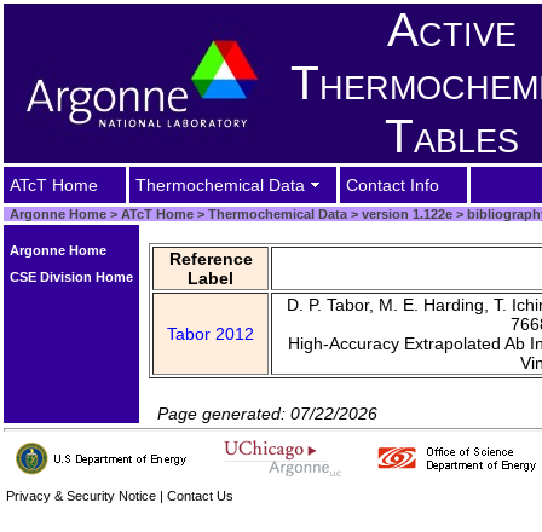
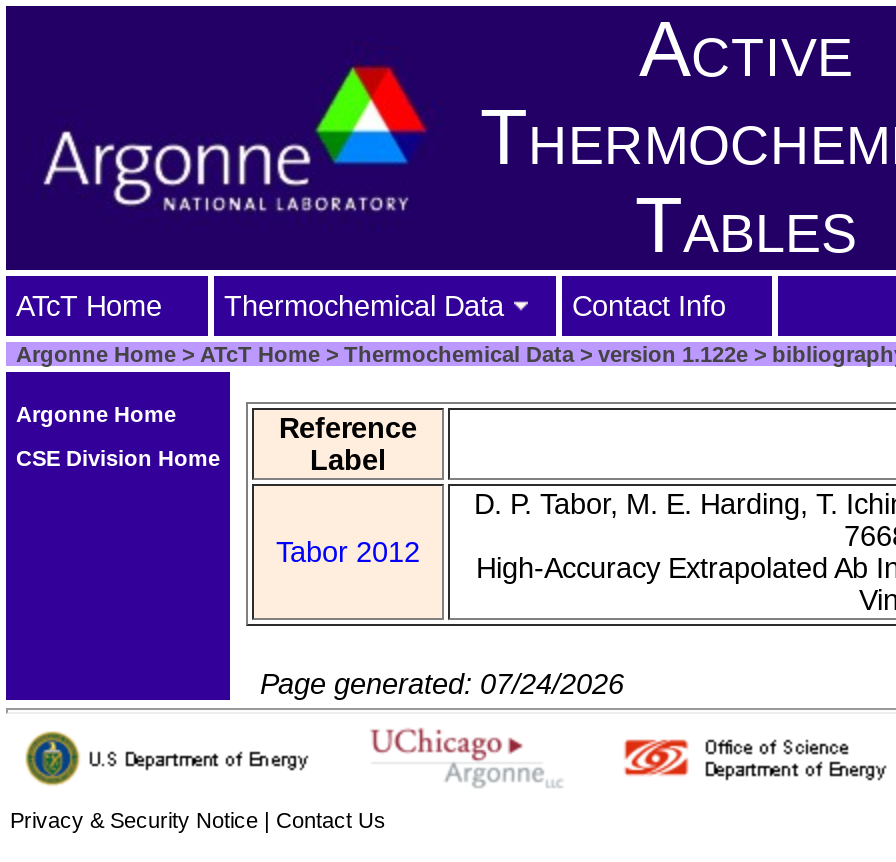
- Page generated: 07/22/2026
+ Page generated: 07/24/2026
